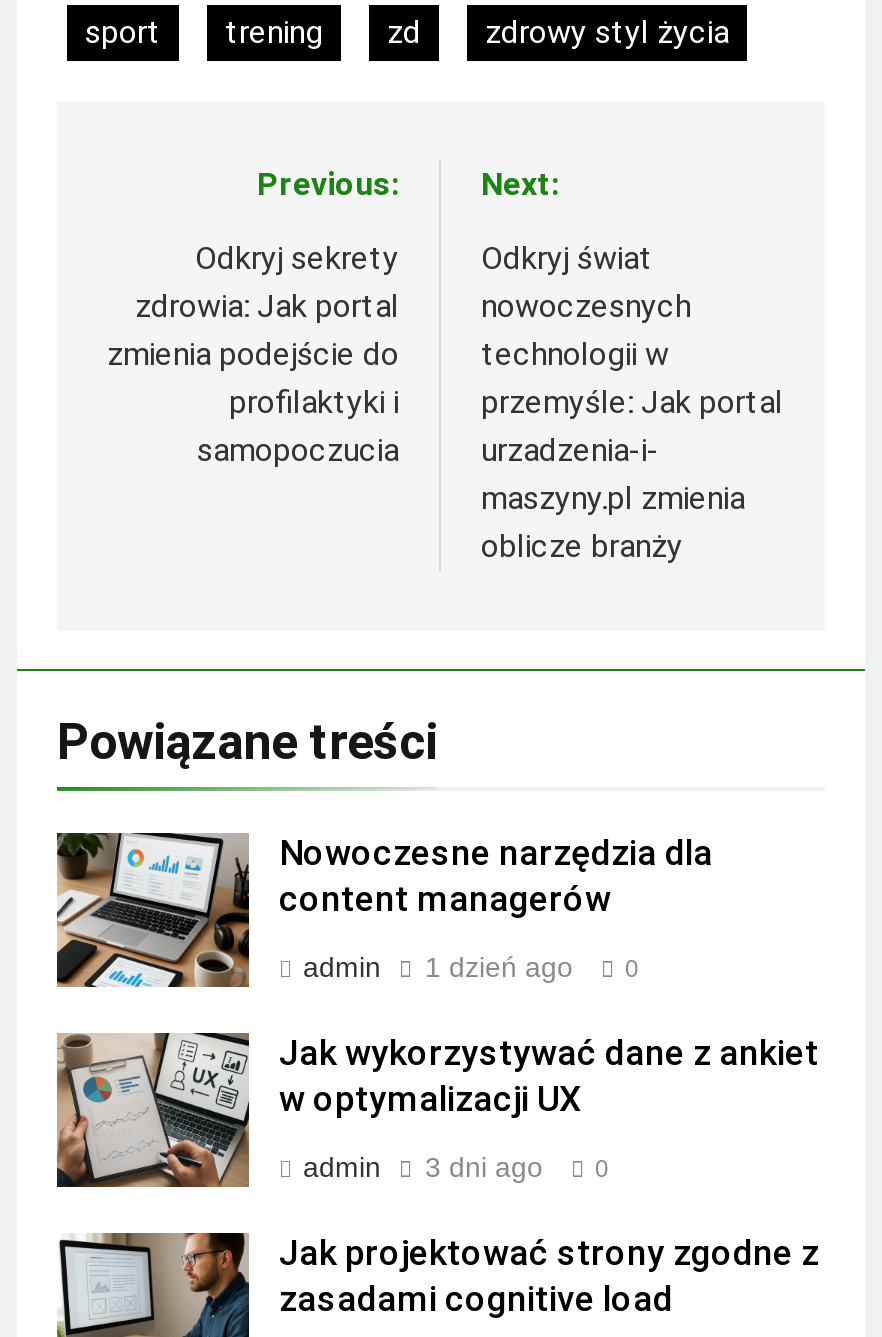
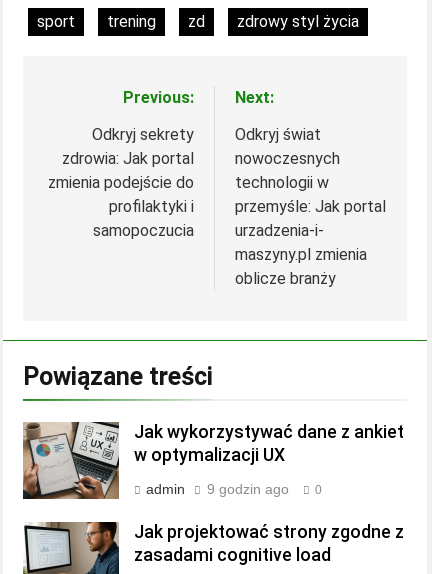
- [image]
- Nowoczesne narzędzia dla
- content managerów
- admin
- 1 dzień ago
- 0

- admin 3 dni ago 0
+ admin 9 godzin ago 0
